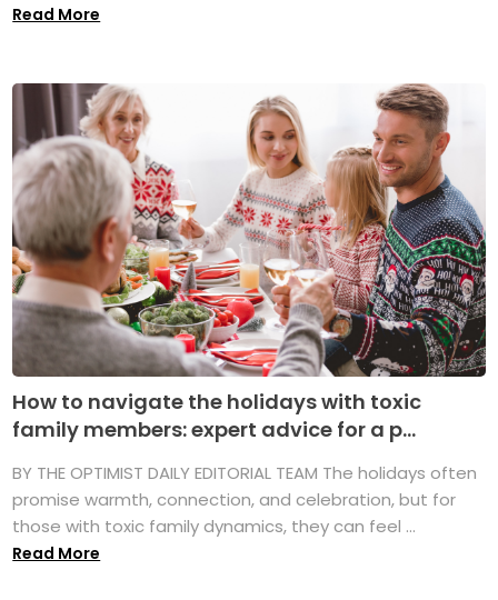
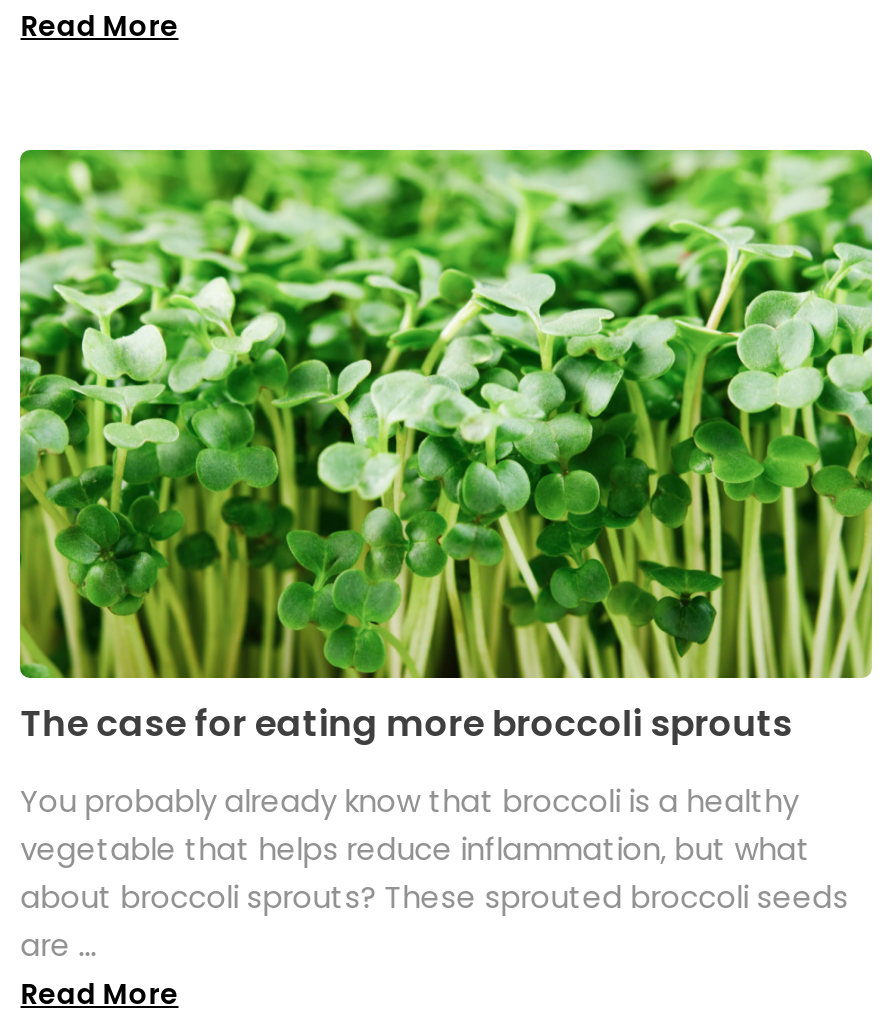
- [image]
- How to navigate the holidays with toxic
- family members: expert advice for a p...
+ [image]
+ The case for eating more broccoli sprouts

- BY THE OPTIMIST DAILY EDITORIAL TEAM The holidays often
- promise warmth, connection, and celebration, but for
- those with toxic family dynamics, they can feel ...
+ You probably already know that broccoli is a healthy
+ vegetable that helps reduce inflammation, but what
+ about broccoli sprouts? These sprouted broccoli seeds
+ are ...
